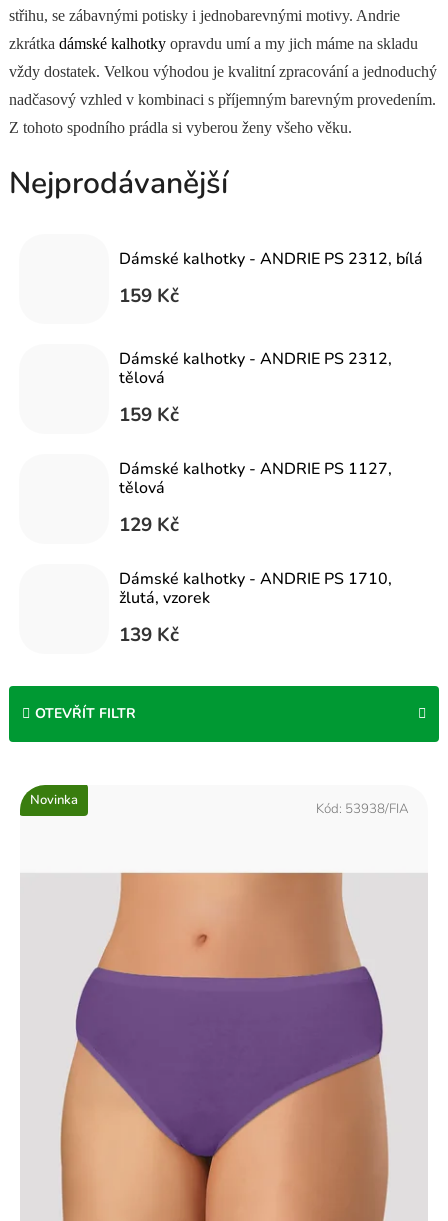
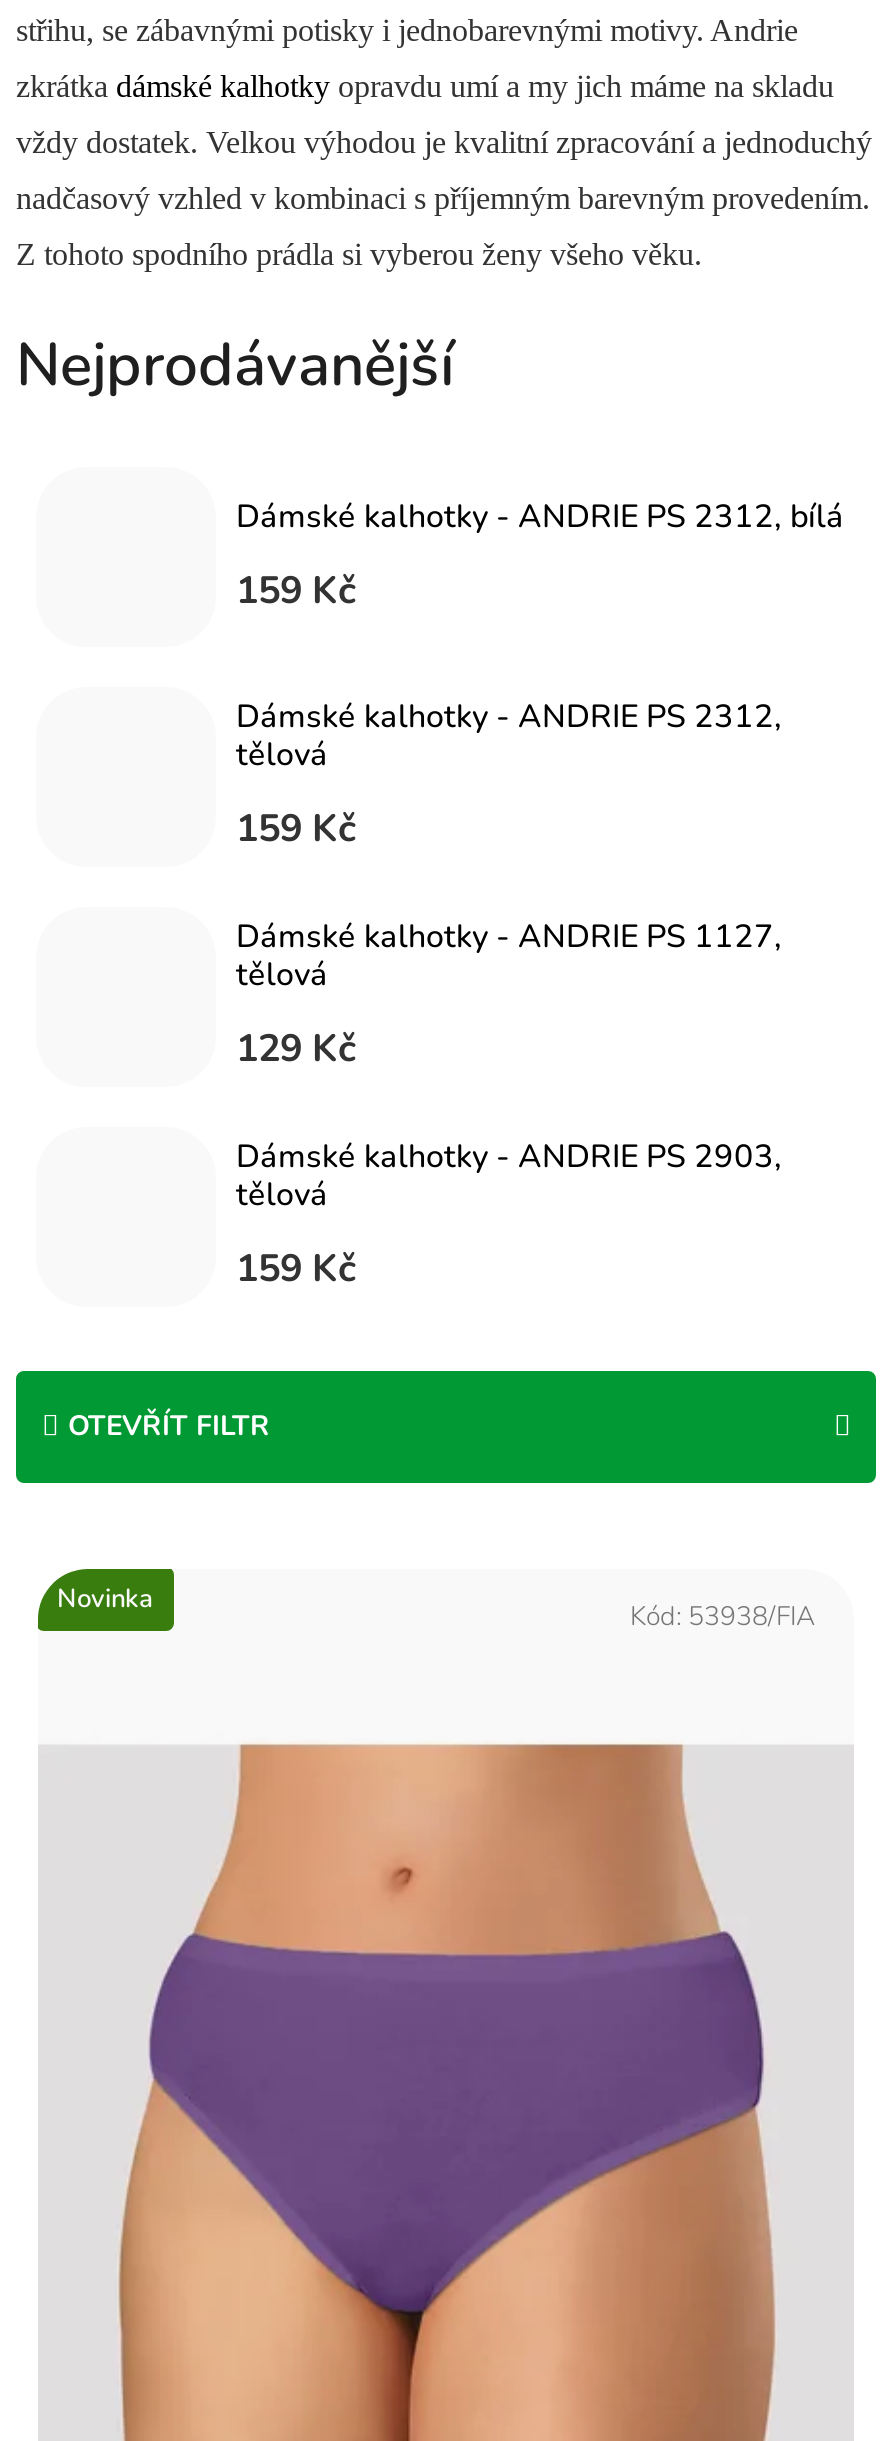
- Dámské kalhotky - ANDRIE PS 1710,
- žlutá, vzorek
+ Dámské kalhotky - ANDRIE PS 2903,
+ tělová

- 139 Kč
+ 159 Kč
